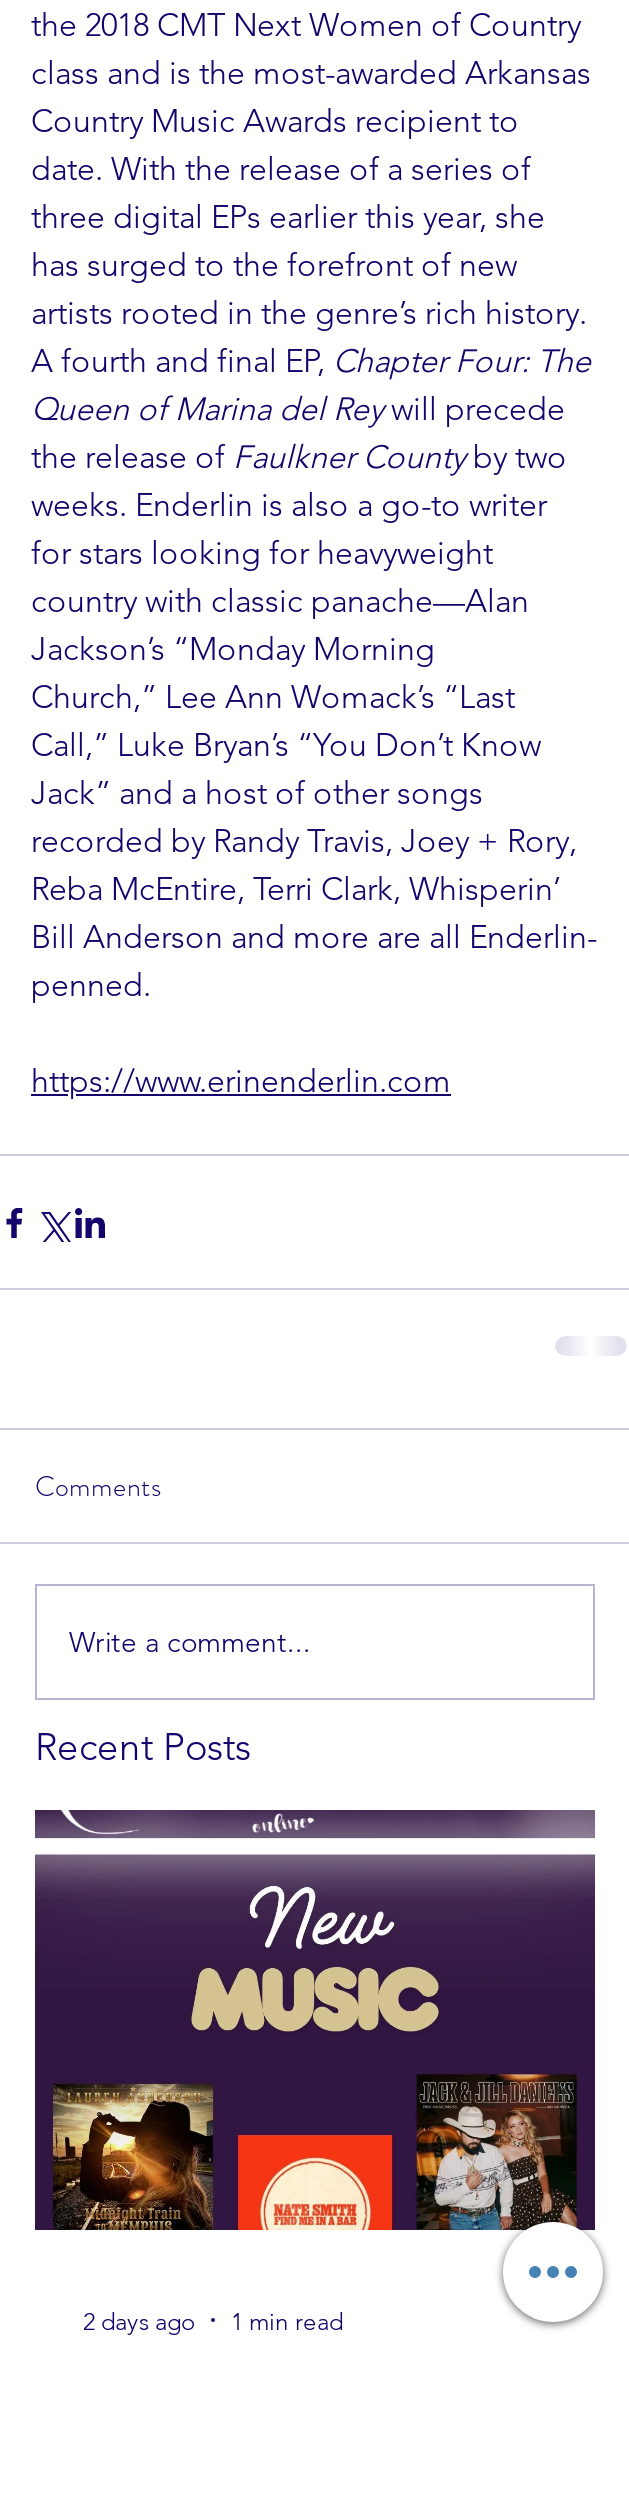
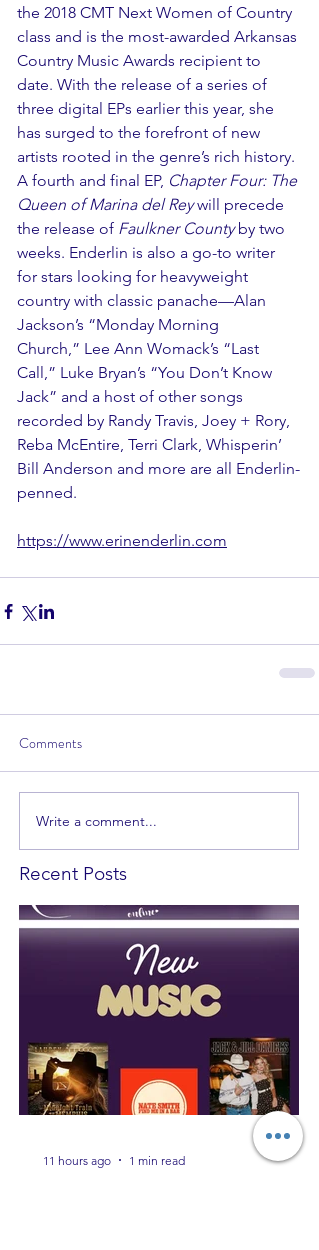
- 2 days ago 1 min read
+ 11 hours ago 1 min read
